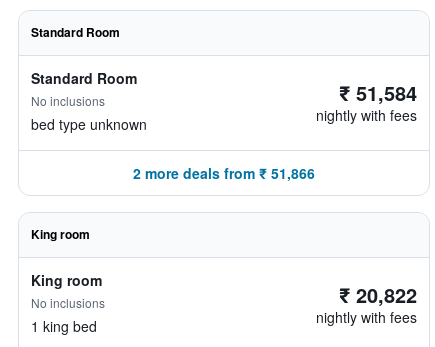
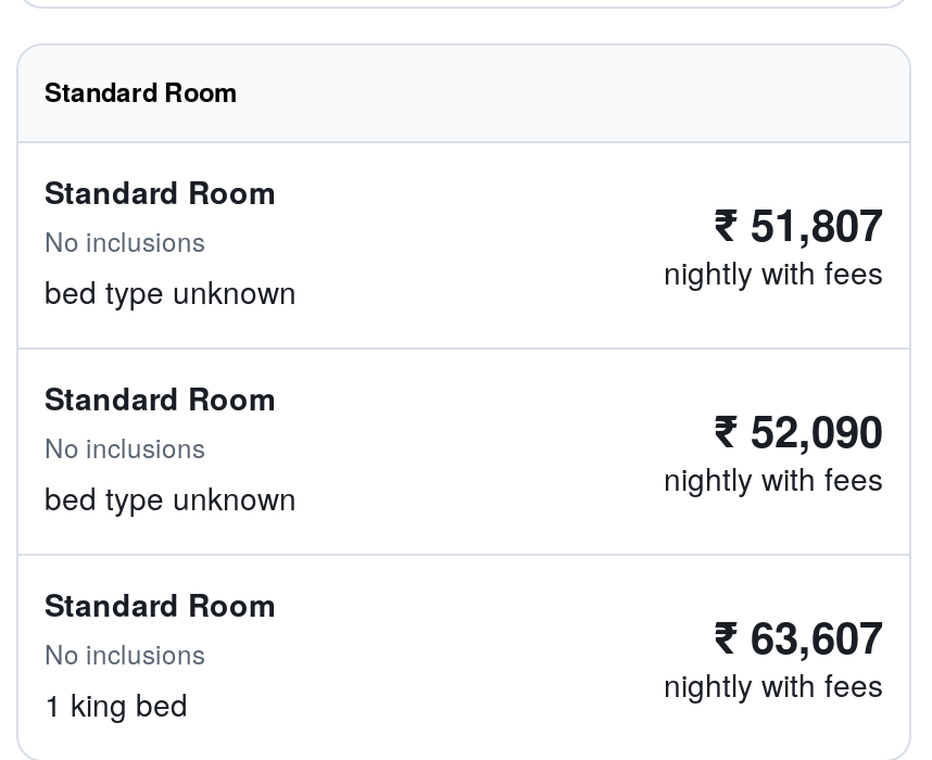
- ₹ 51,584
+ ₹ 51,807

- 2 more deals from ₹ 51,866
+ Standard Room
+ No inclusions
+ bed type unknown

- King room
+ ₹ 52,090
+ nightly with fees

- King room
+ Standard Room

- ₹ 20,822
+ ₹ 63,607
